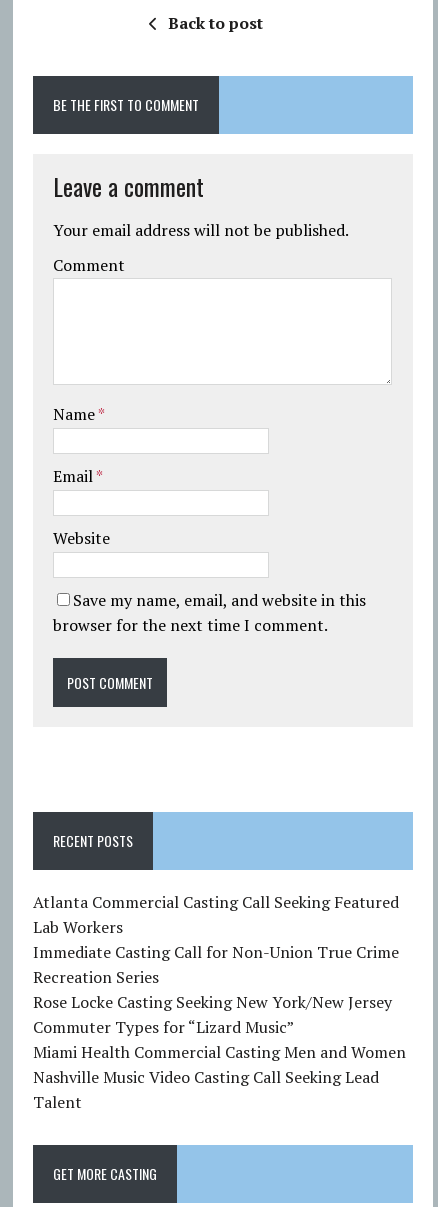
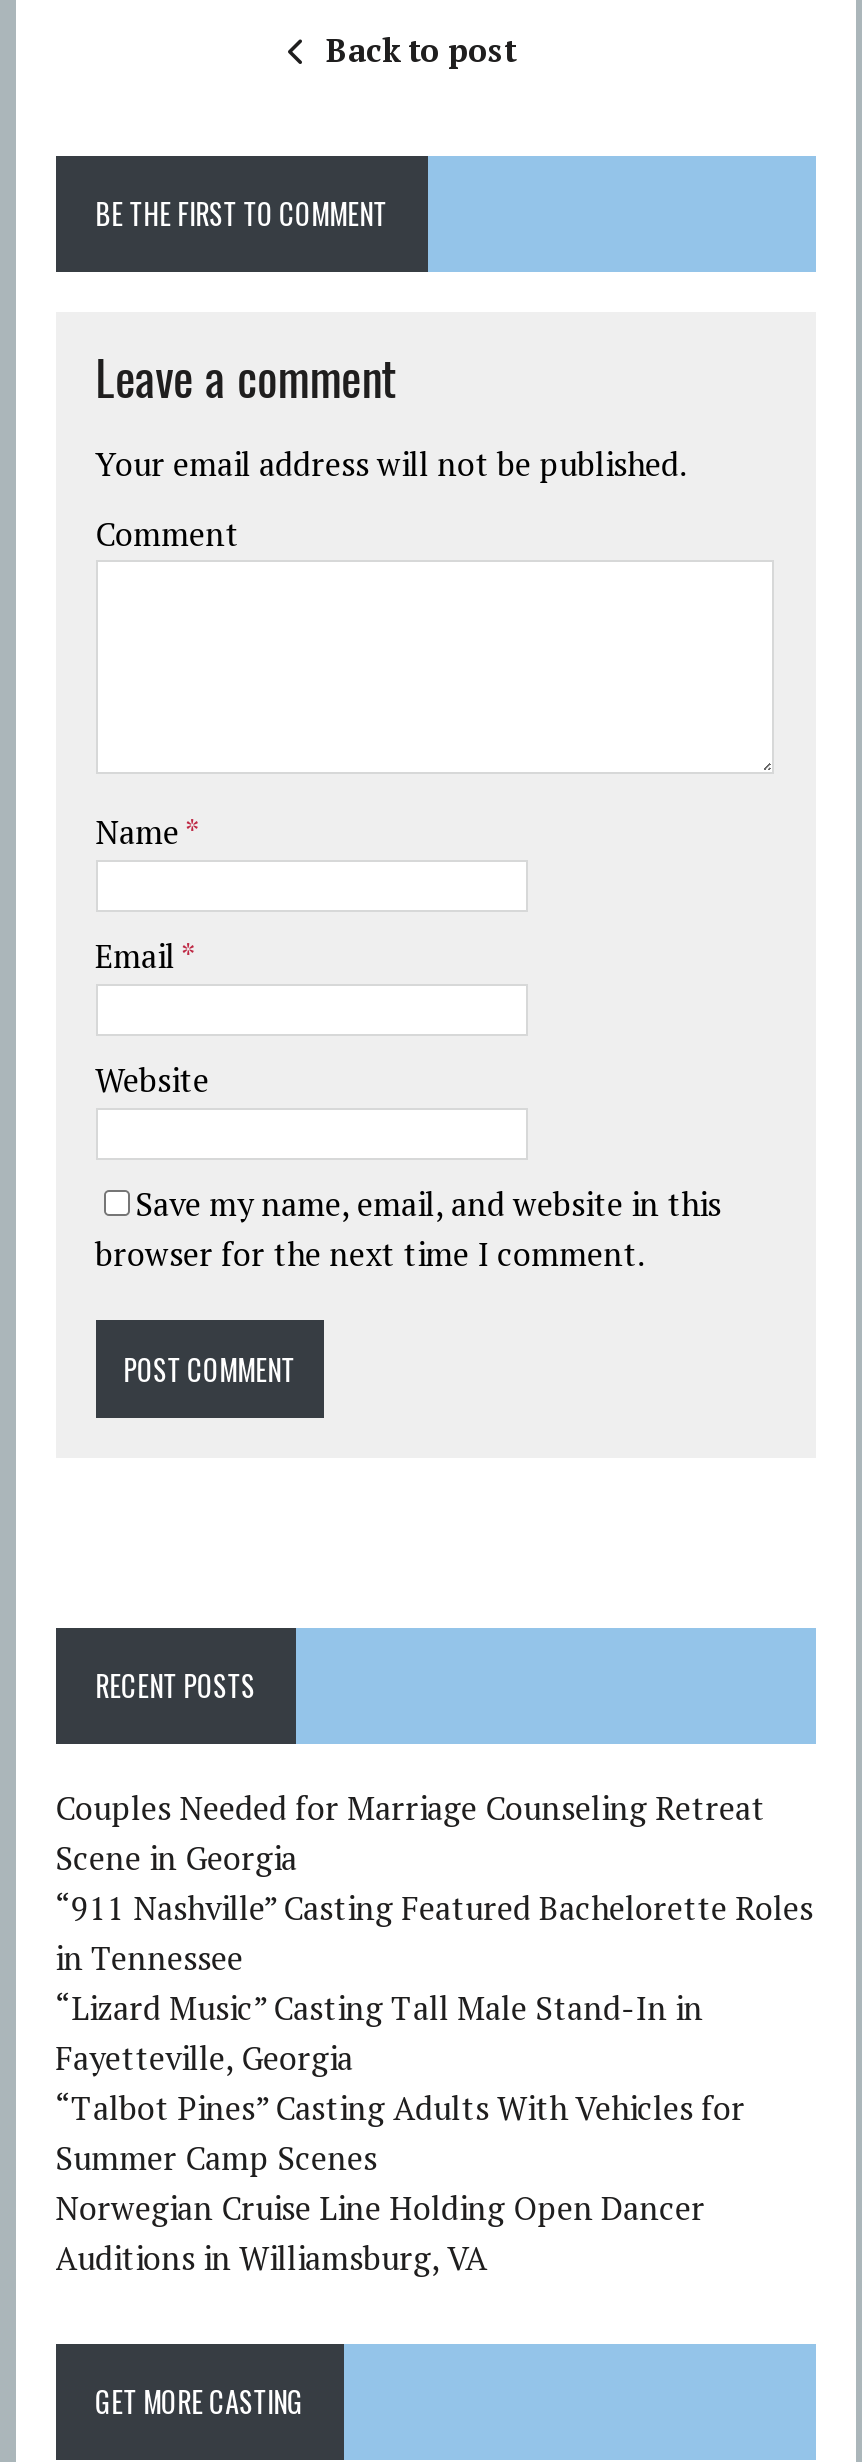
- Atlanta Commercial Casting Call Seeking Featured
- Lab Workers
- Immediate Casting Call for Non-Union True Crime
- Recreation Series
- Rose Locke Casting Seeking New York/New Jersey
- Commuter Types for “Lizard Music”
- Miami Health Commercial Casting Men and Women
- Nashville Music Video Casting Call Seeking Lead
- Talent
+ Couples Needed for Marriage Counseling Retreat
+ Scene in Georgia
+ “911 Nashville” Casting Featured Bachelorette Roles
+ in Tennessee
+ “Lizard Music” Casting Tall Male Stand-In in
+ Fayetteville, Georgia
+ “Talbot Pines” Casting Adults With Vehicles for
+ Summer Camp Scenes
+ Norwegian Cruise Line Holding Open Dancer
+ Auditions in Williamsburg, VA
